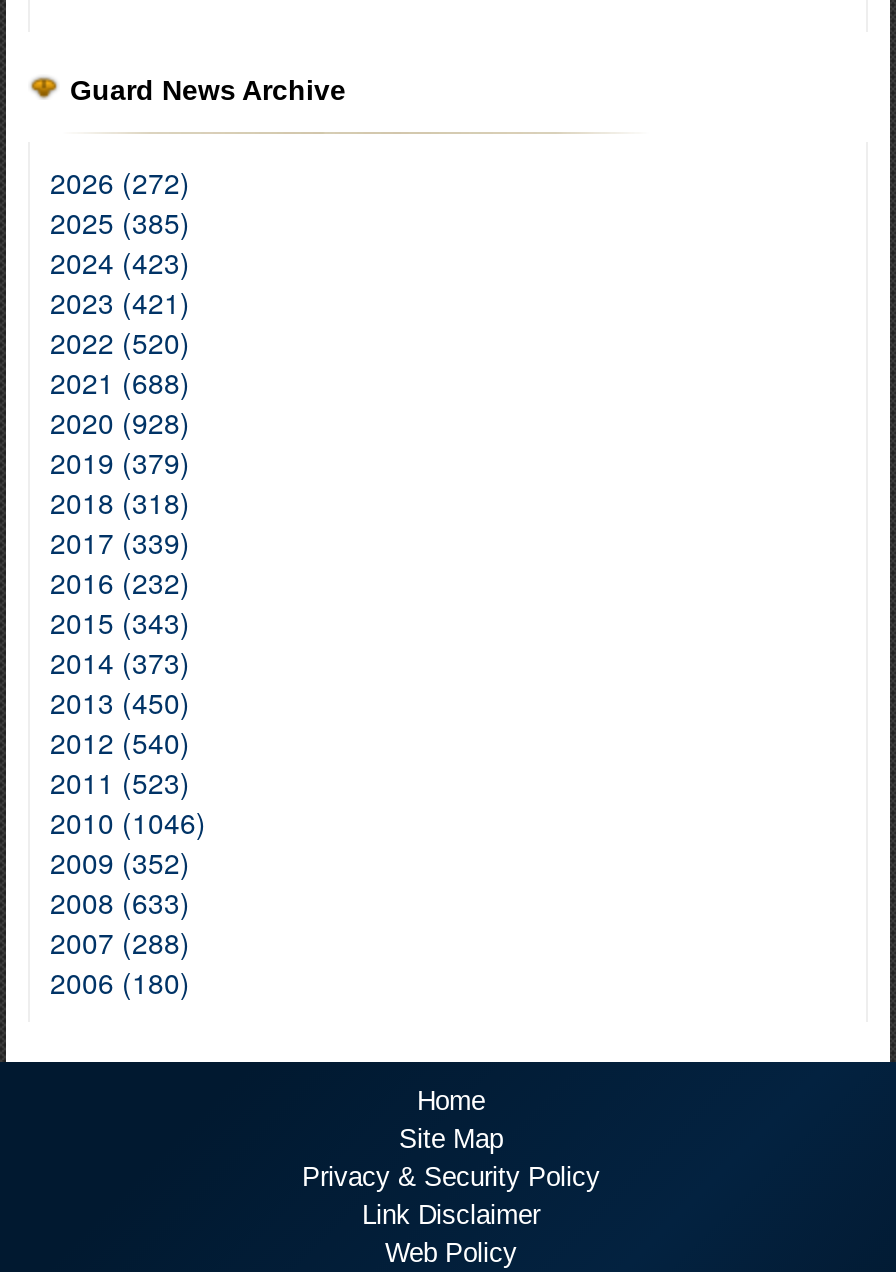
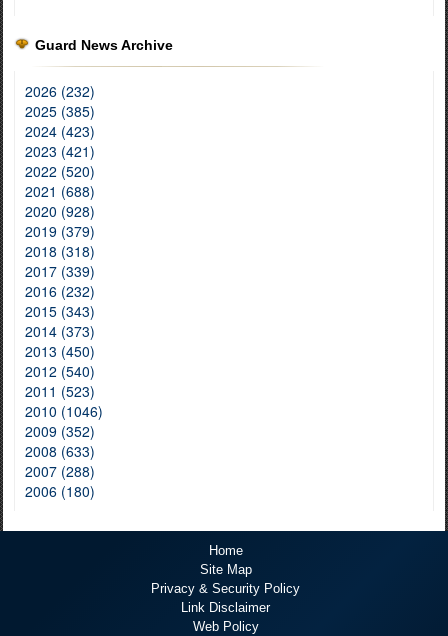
- 2026 (272)
+ 2026 (232)
